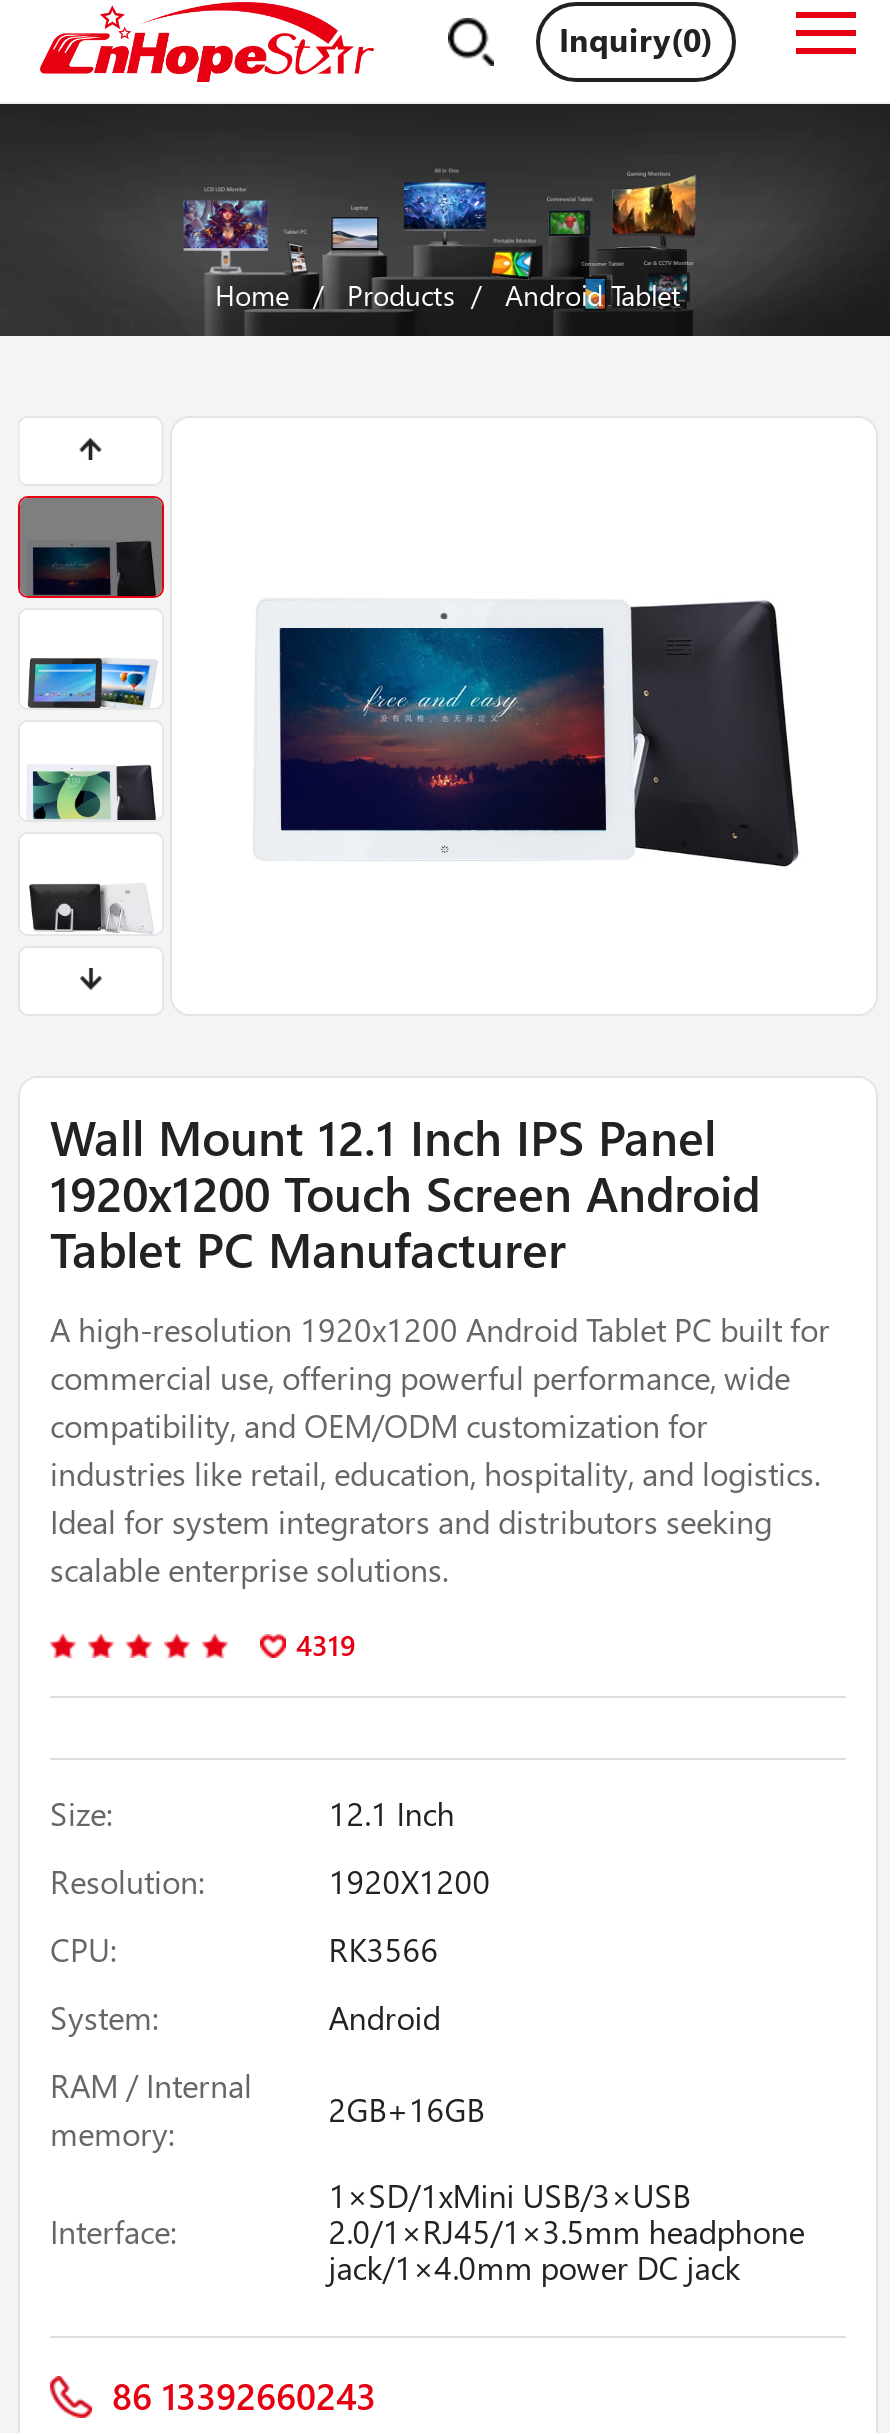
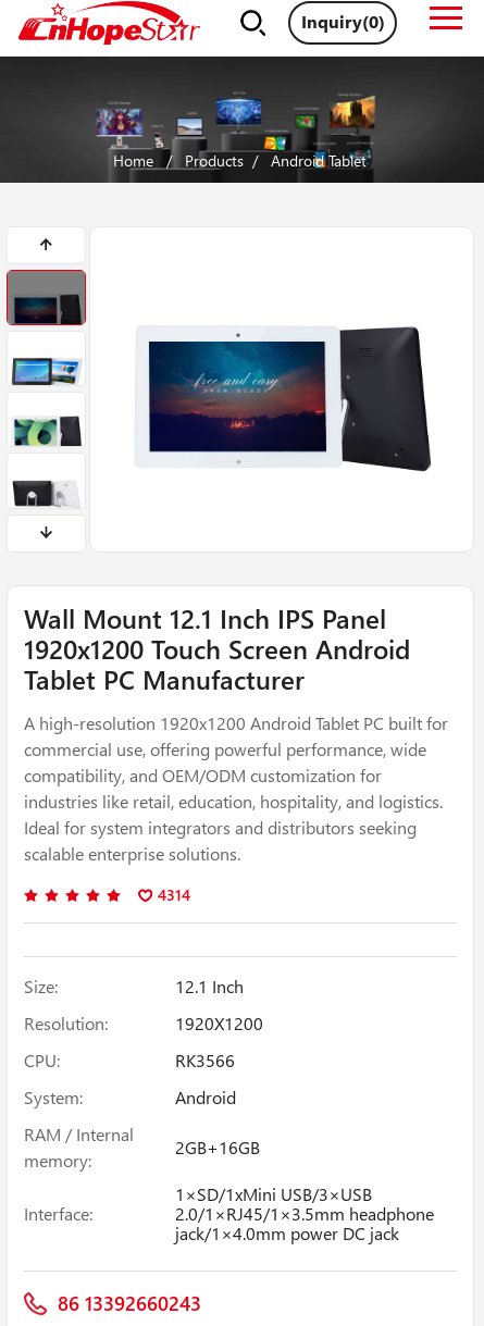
- 4319
+ 4314
